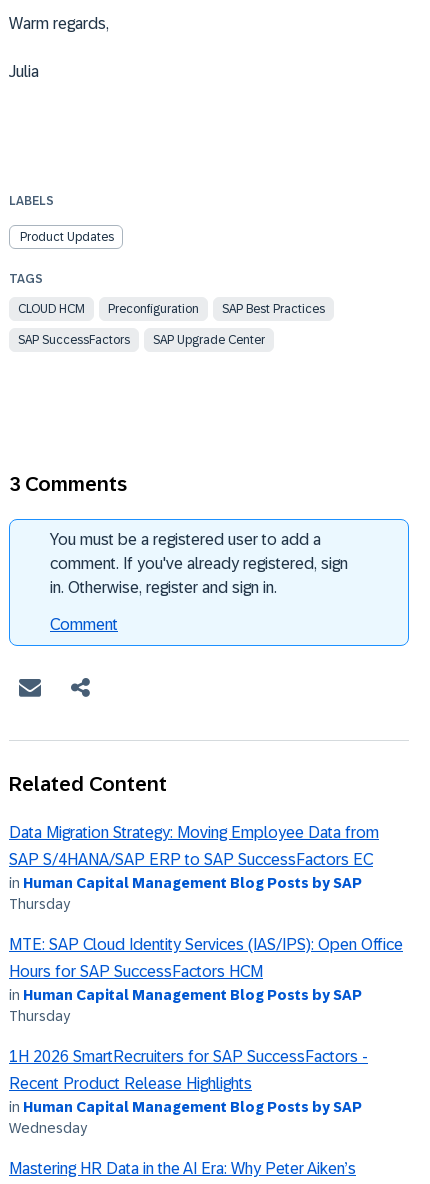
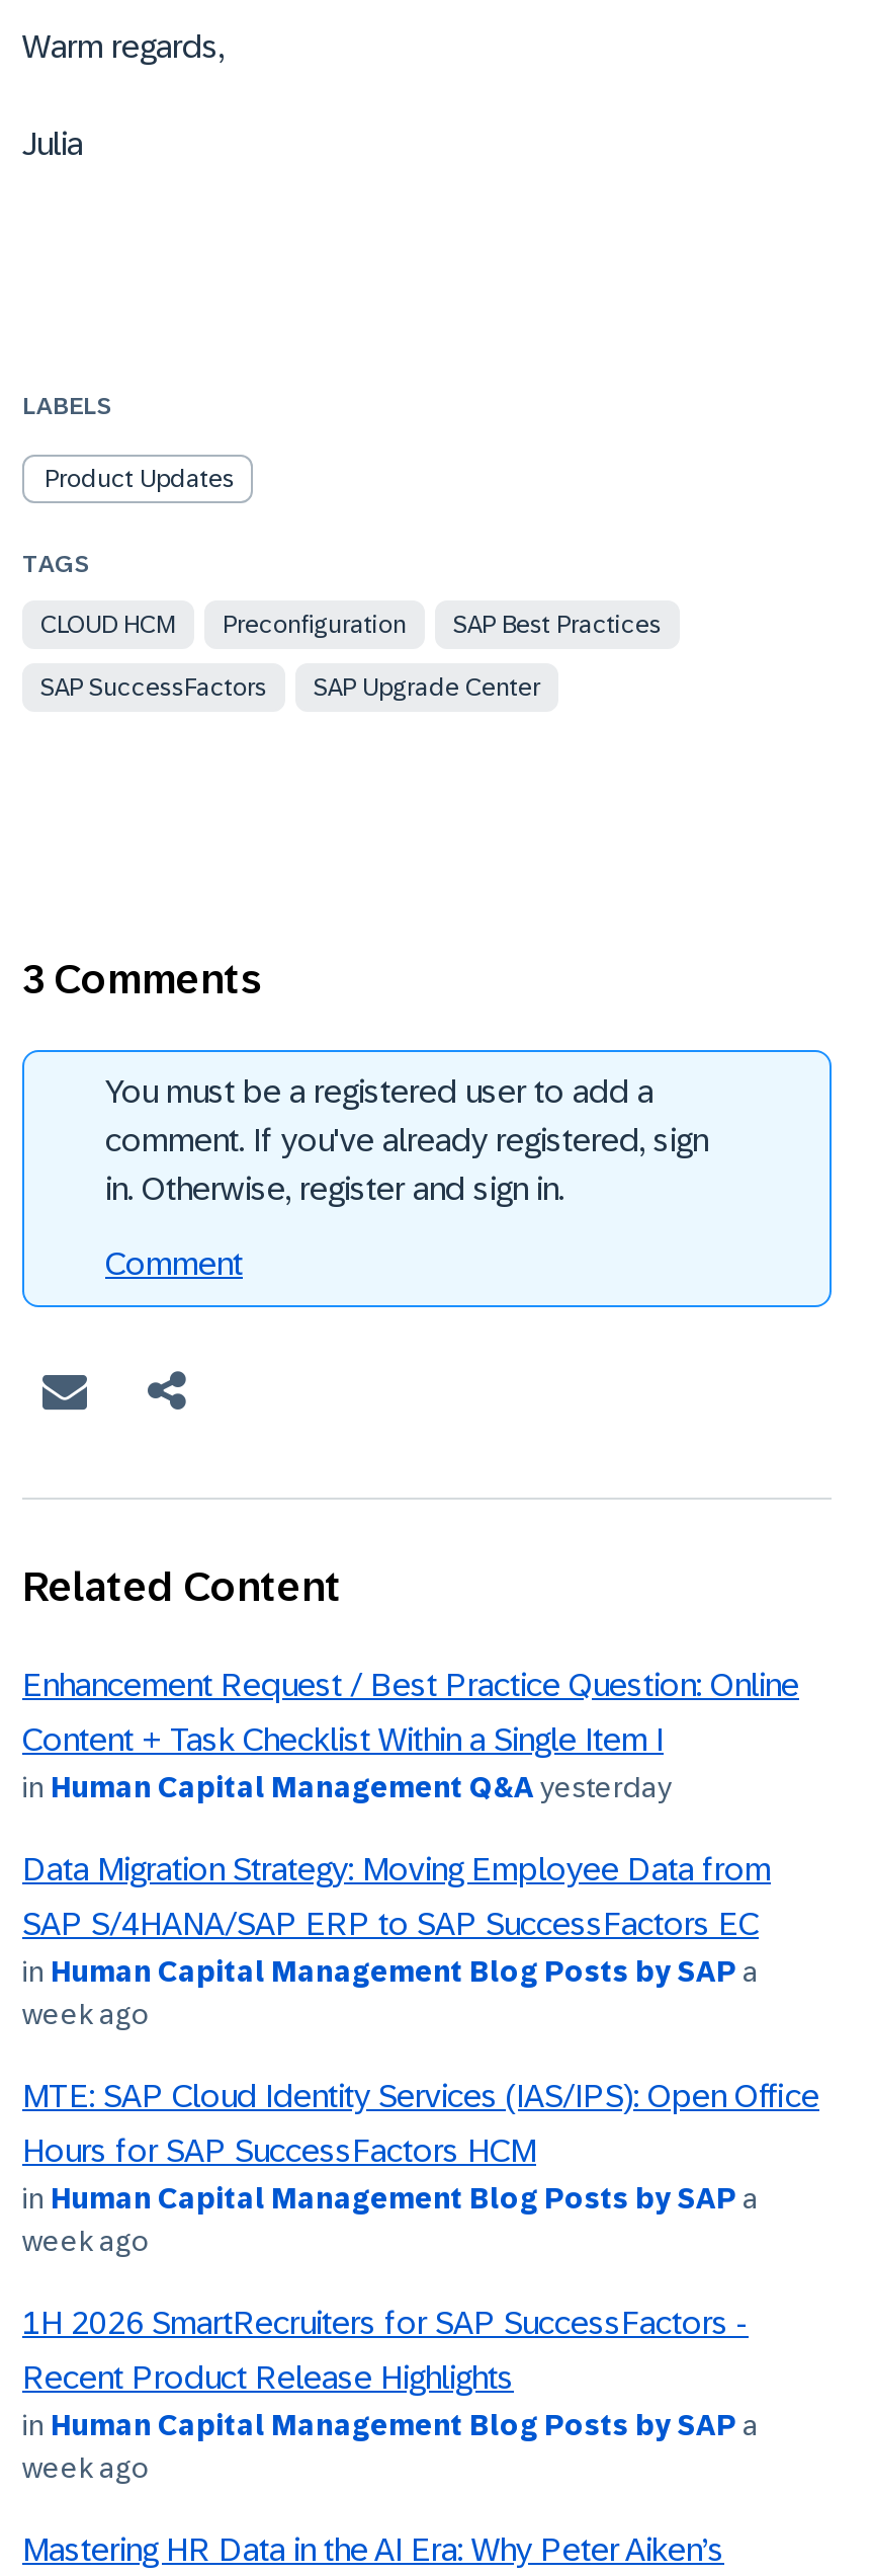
+ Enhancement Request / Best Practice Question: Online
+ Content + Task Checklist Within a Single Item I
+ in Human Capital Management Q&A yesterday

- in Human Capital Management Blog Posts by SAP
- Thursday
+ in Human Capital Management Blog Posts by SAP a
+ week ago

- in Human Capital Management Blog Posts by SAP
- Thursday
+ in Human Capital Management Blog Posts by SAP a
+ week ago

- in Human Capital Management Blog Posts by SAP
- Wednesday
+ in Human Capital Management Blog Posts by SAP a
+ week ago
